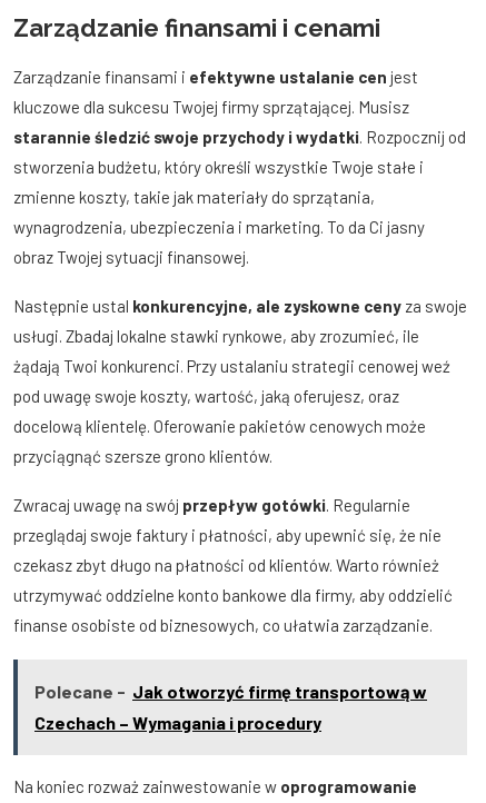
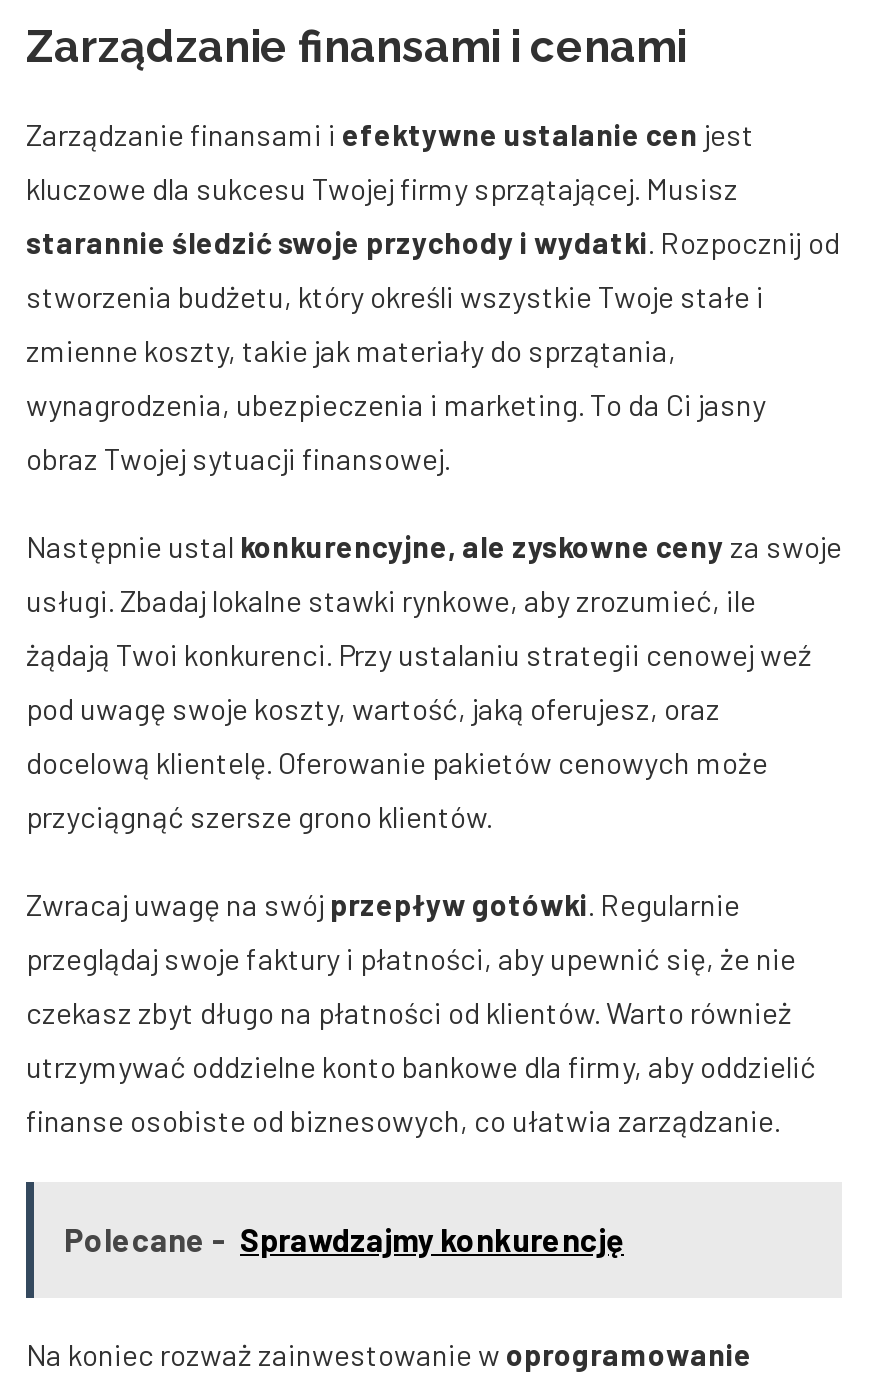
- Polecane - Jak otworzyć firmę transportową w
- Czechach – Wymagania i procedury
+ Polecane - Sprawdzajmy konkurencję
